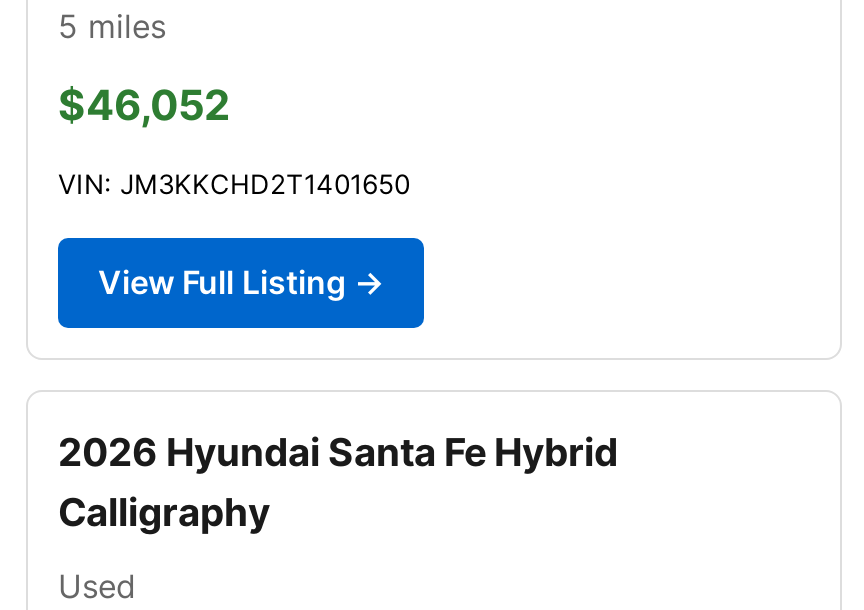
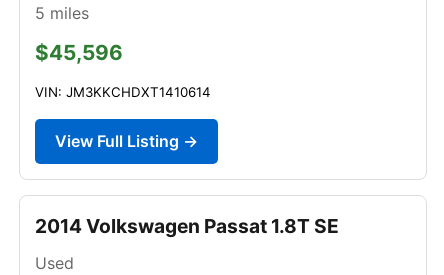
- $46,052
+ $45,596

- VIN: JM3KKCHD2T1401650
+ VIN: JM3KKCHDXT1410614

- 2026 Hyundai Santa Fe Hybrid
- Calligraphy
+ 2014 Volkswagen Passat 1.8T SE
